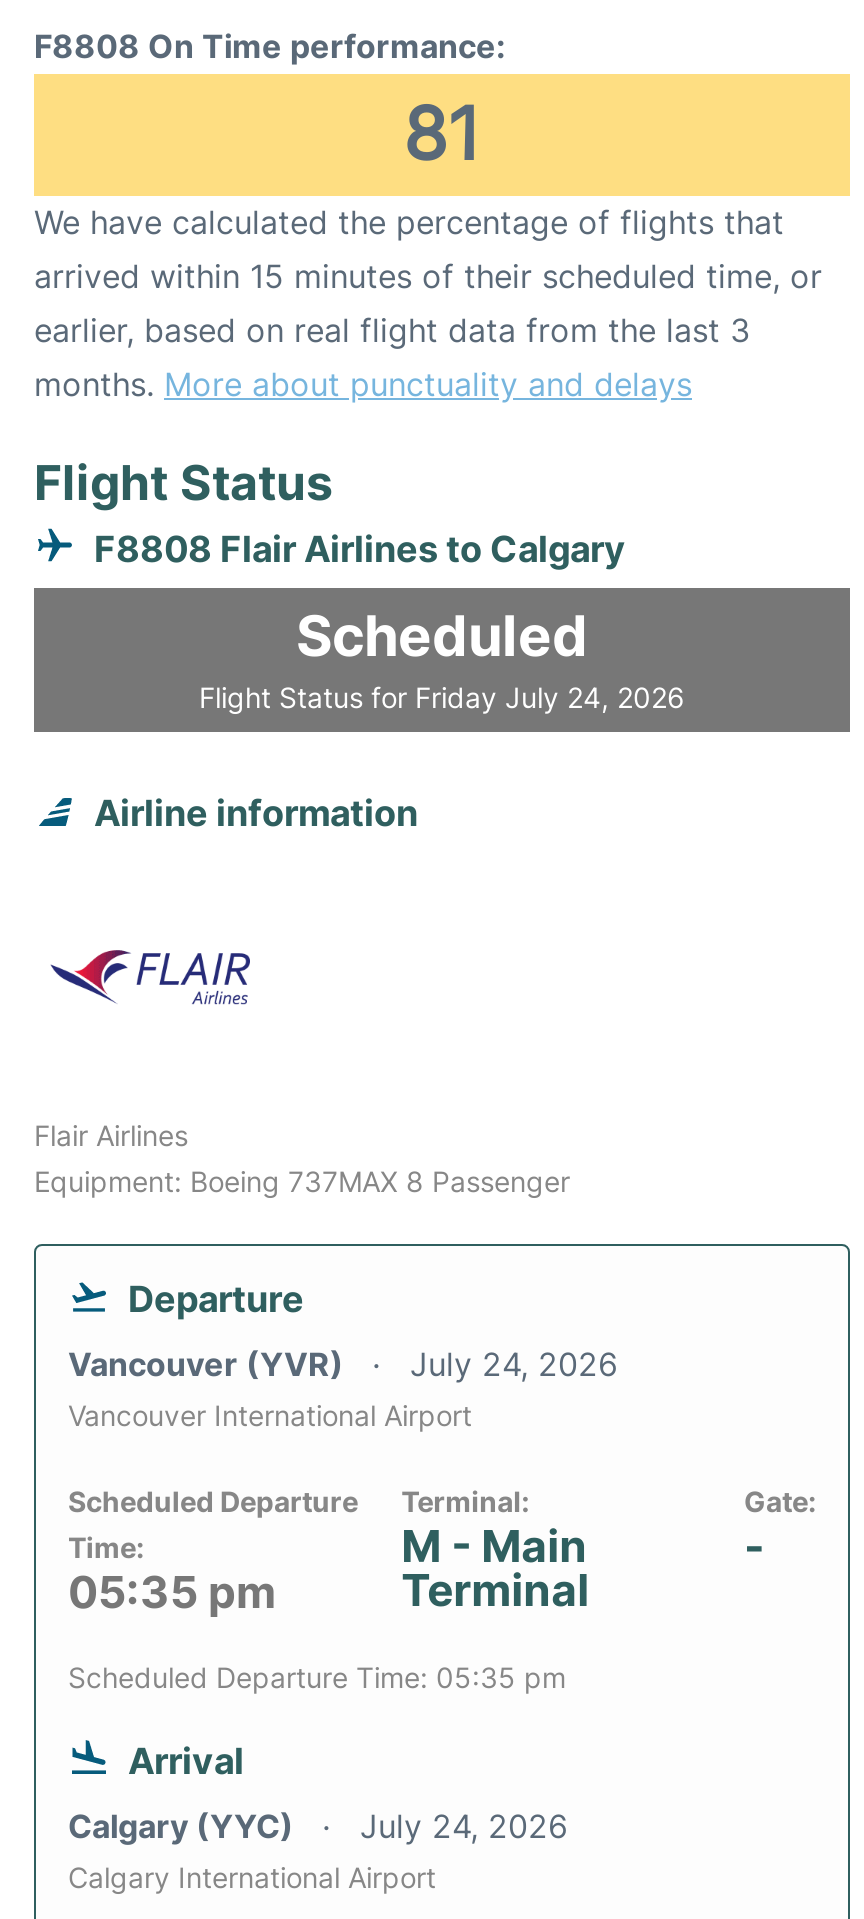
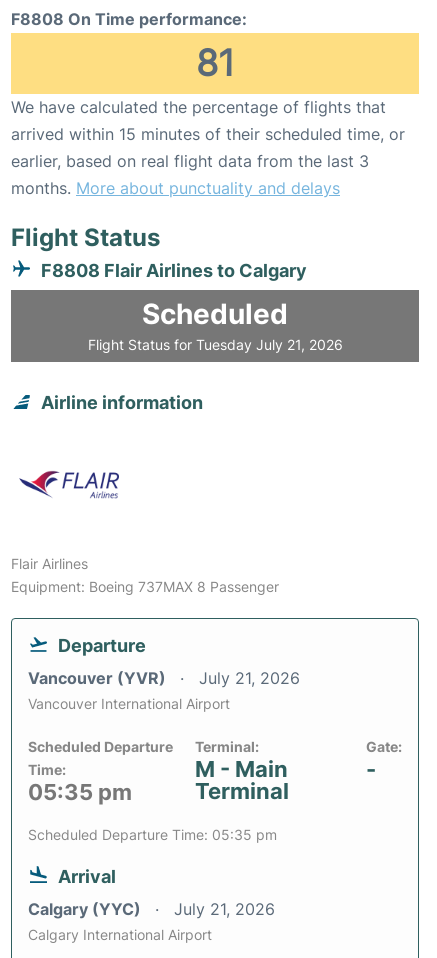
- Flight Status for Friday July 24, 2026
+ Flight Status for Tuesday July 21, 2026

- Vancouver (YVR) July 24, 2026
+ Vancouver (YVR) July 21, 2026

- Calgary (YYC) July 24, 2026
+ Calgary (YYC) July 21, 2026
